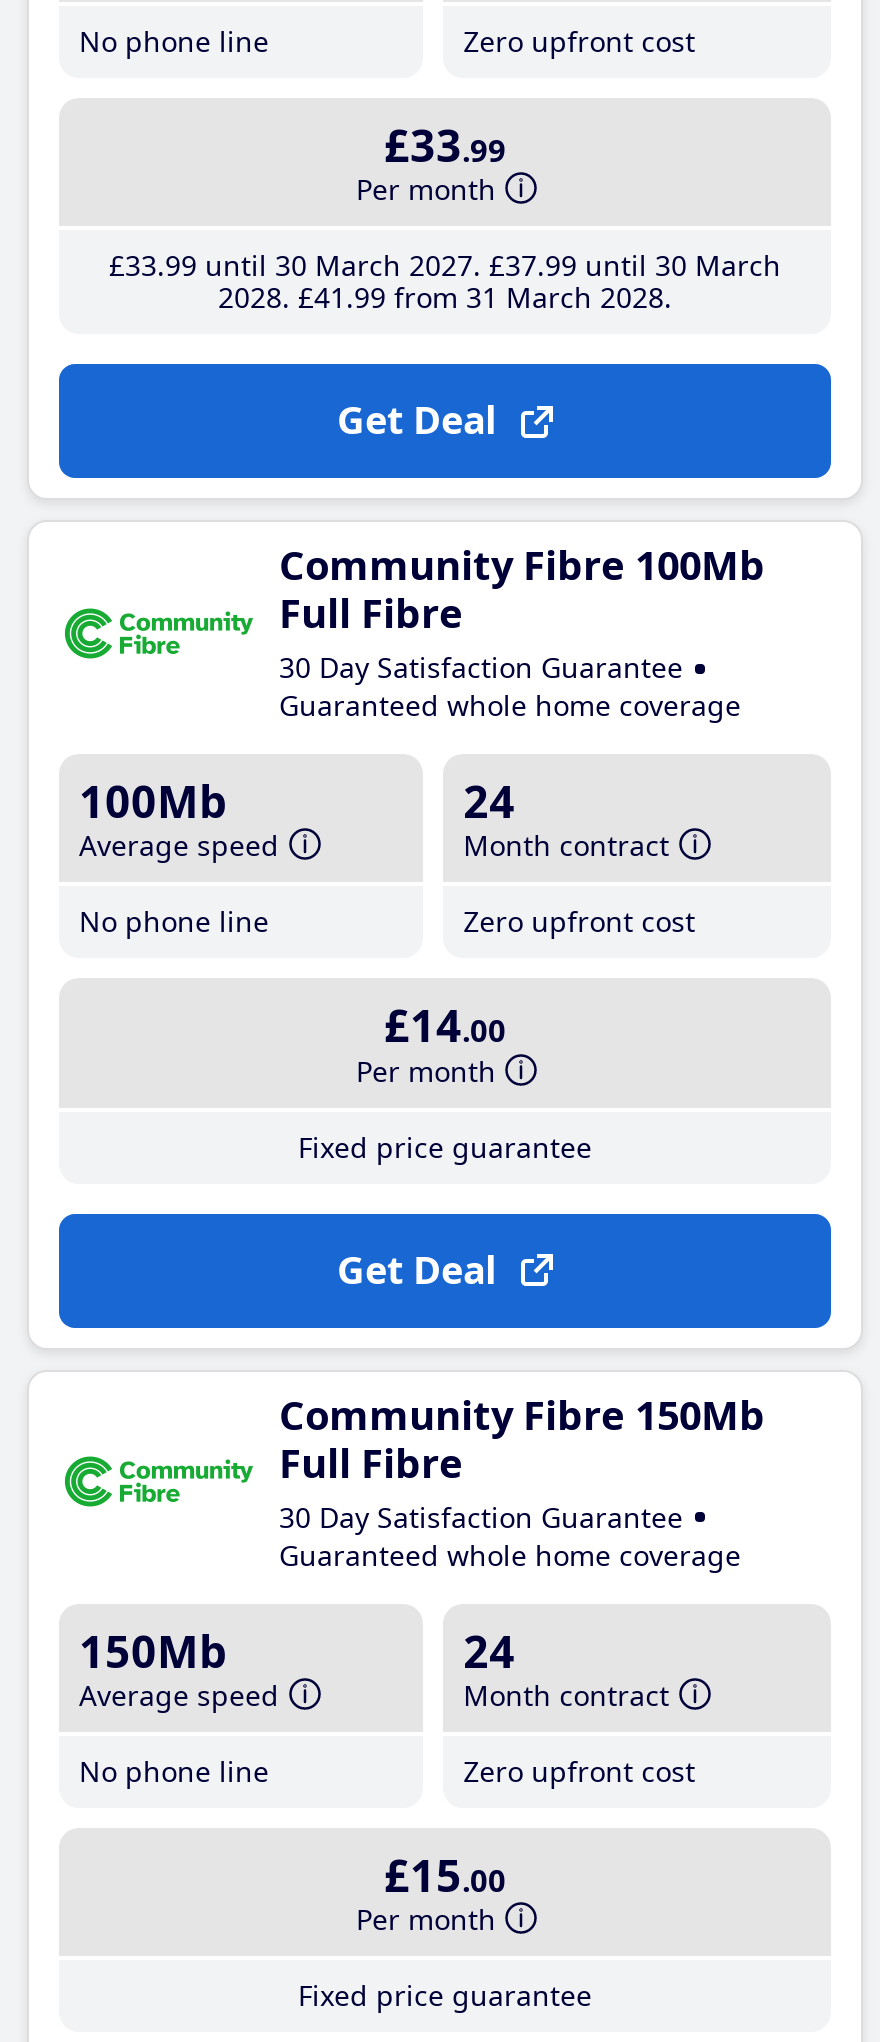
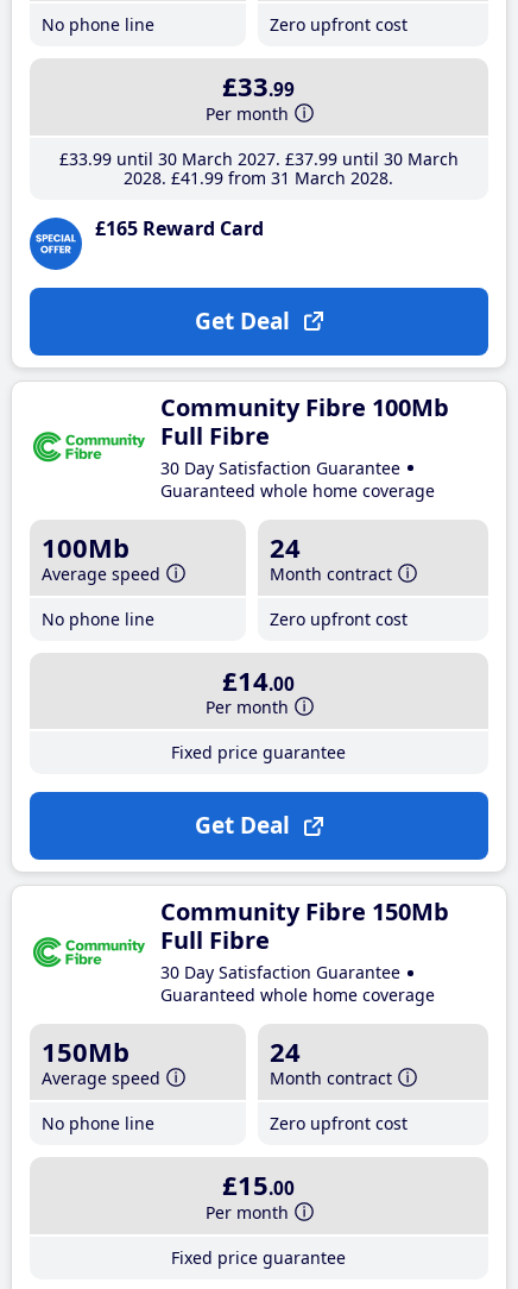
+ [image]
+ £165 Reward Card
